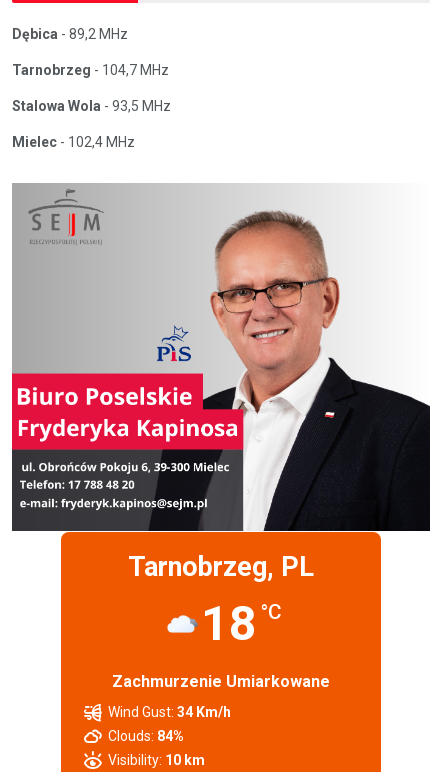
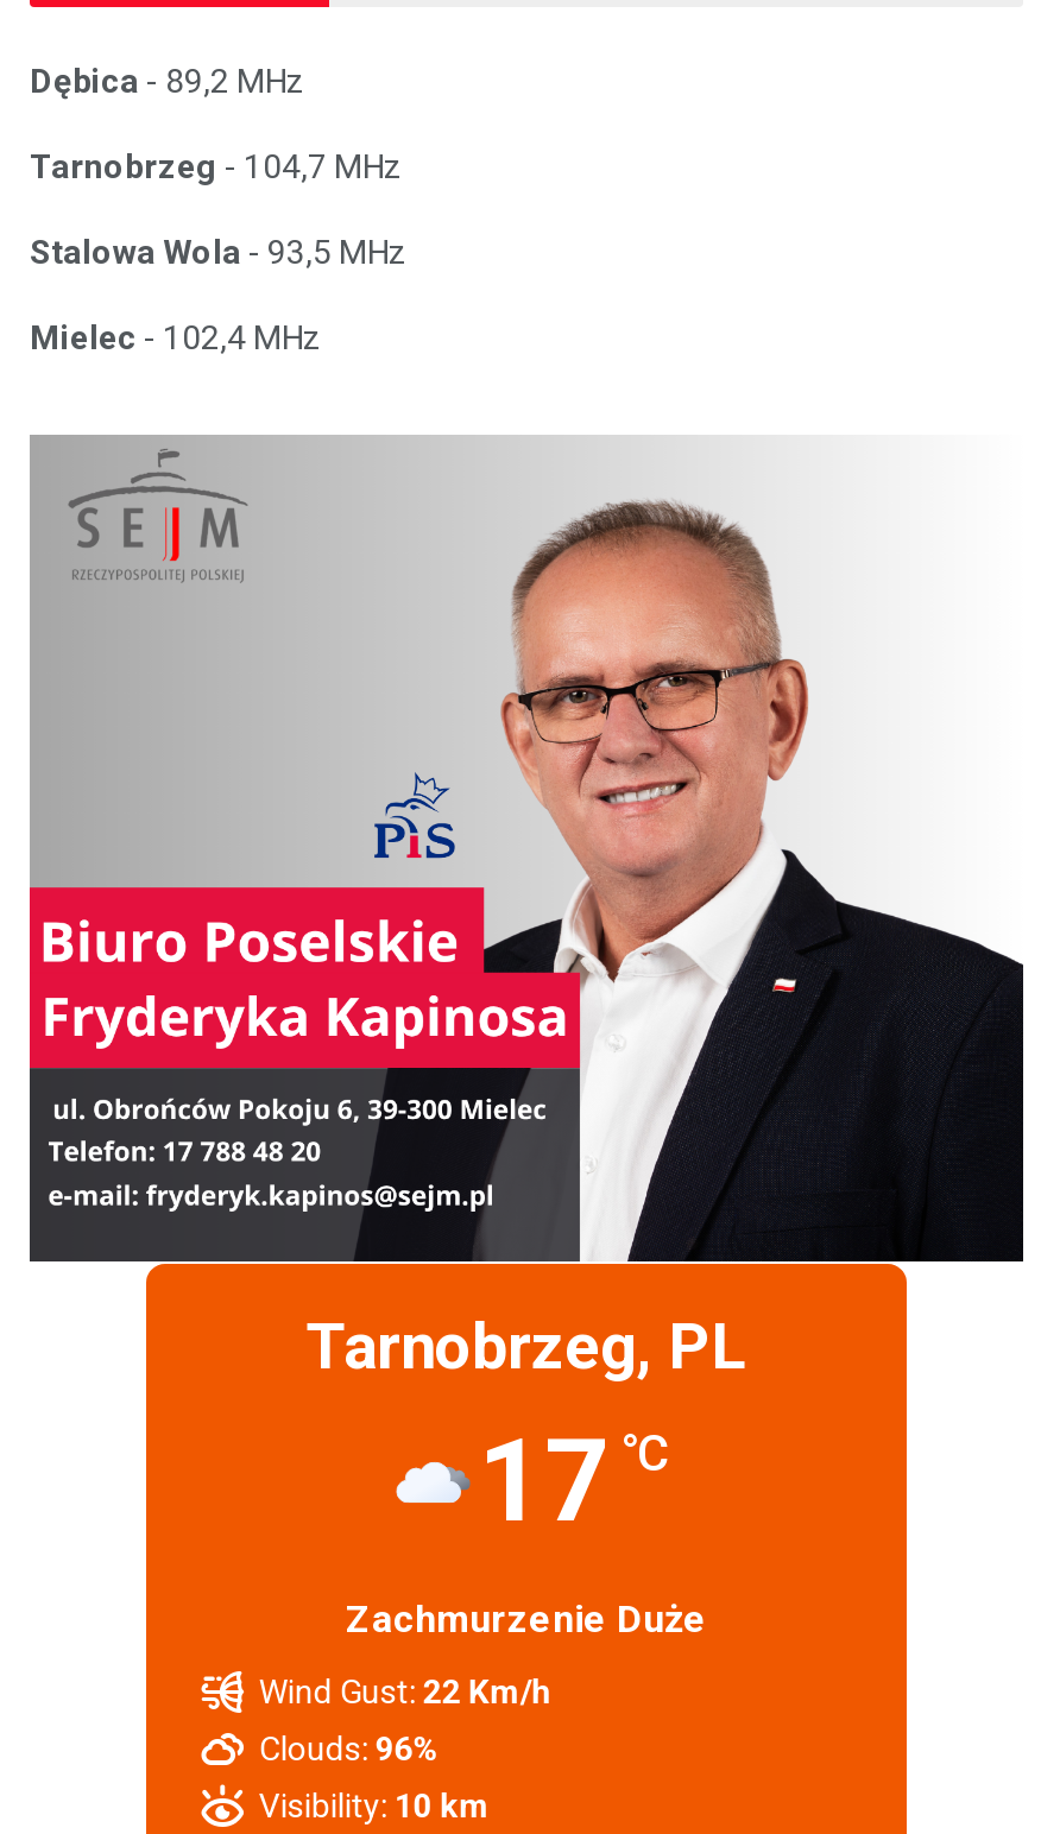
- 18 °C
+ 17 °C

- Zachmurzenie Umiarkowane
+ Zachmurzenie Duże

- Wind Gust: 34 Km/h
+ Wind Gust: 22 Km/h

- Clouds: 84%
+ Clouds: 96%
